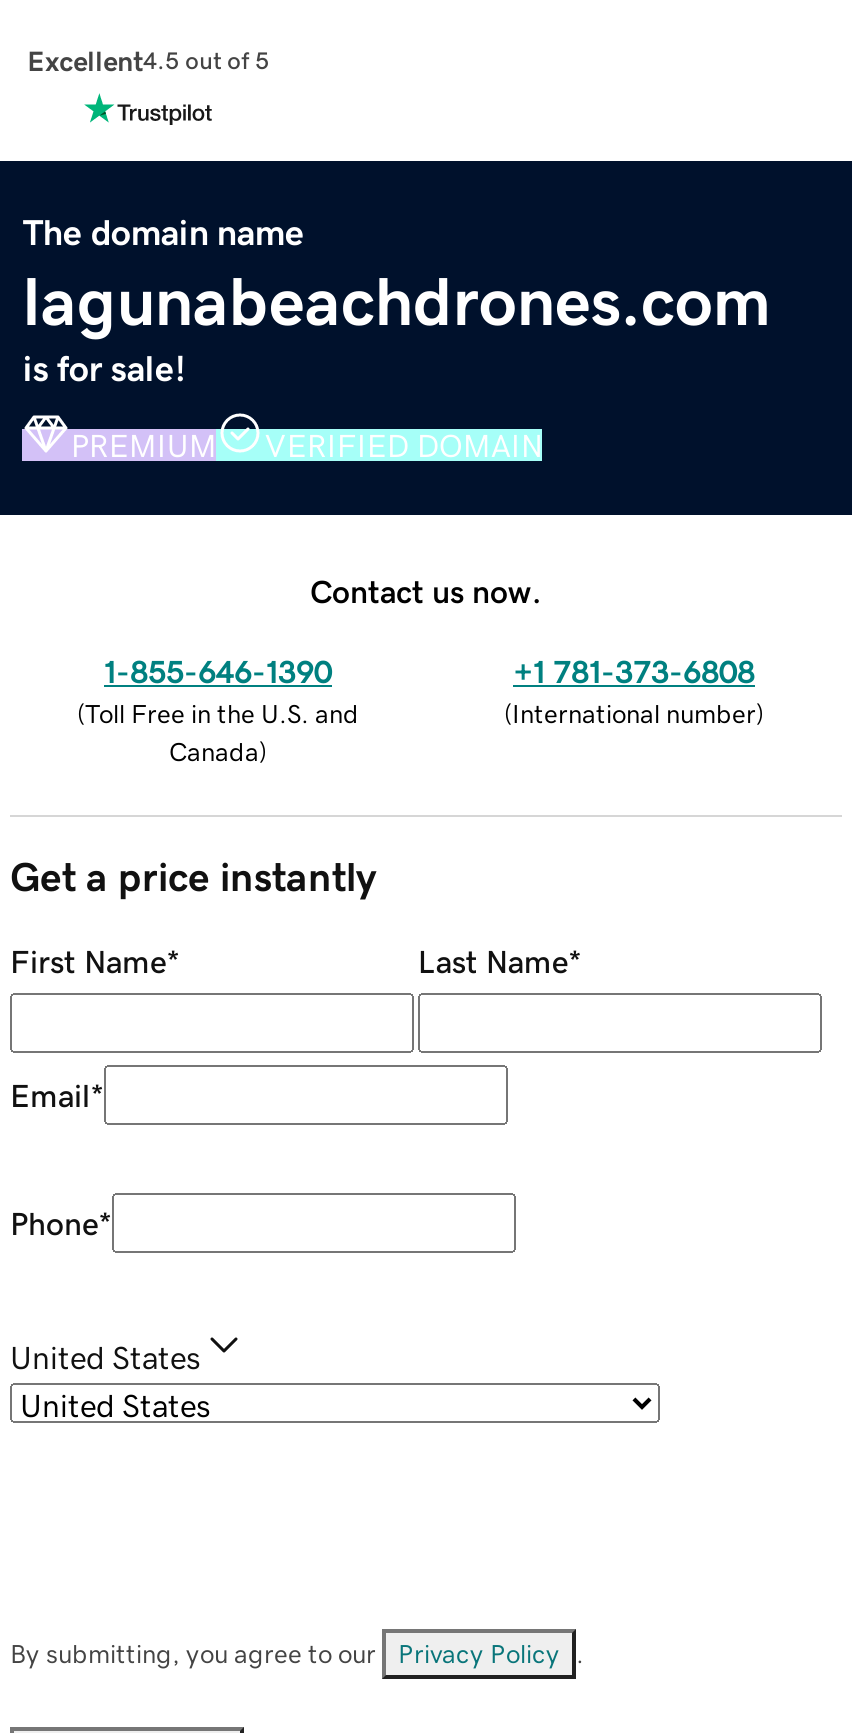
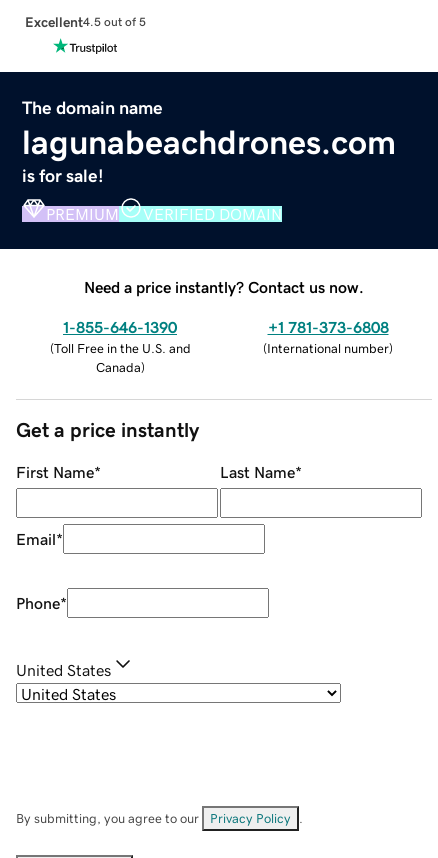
- Contact us now.
+ Need a price instantly? Contact us now.
